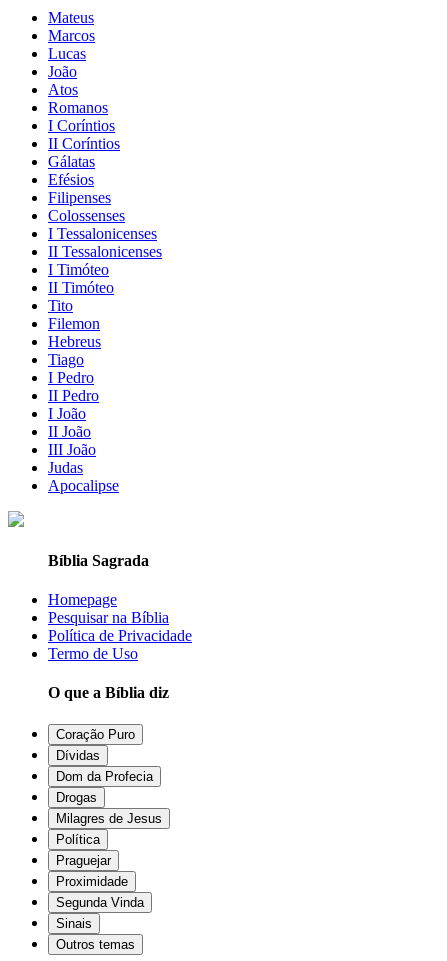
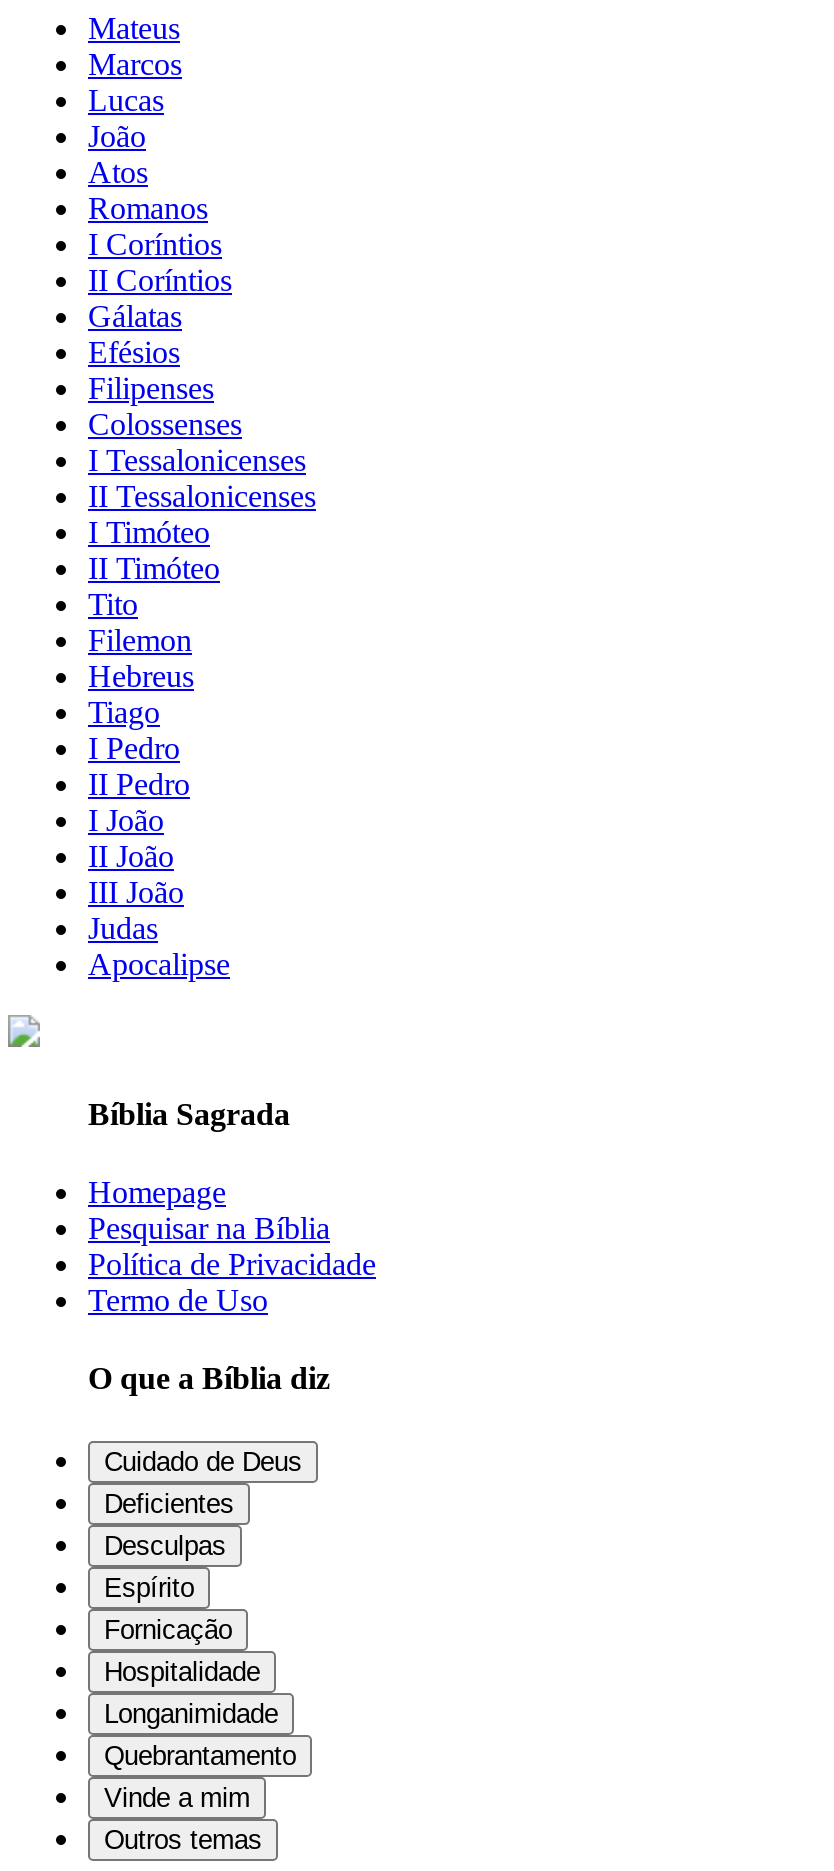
- Coração Puro
- Dívidas
- Dom da Profecia
- Drogas
- Milagres de Jesus
- Política
- Praguejar
- Proximidade
- Segunda Vinda
- Sinais
+ Cuidado de Deus
+ Deficientes
+ Desculpas
+ Espírito
+ Fornicação
+ Hospitalidade
+ Longanimidade
+ Quebrantamento
+ Vinde a mim
